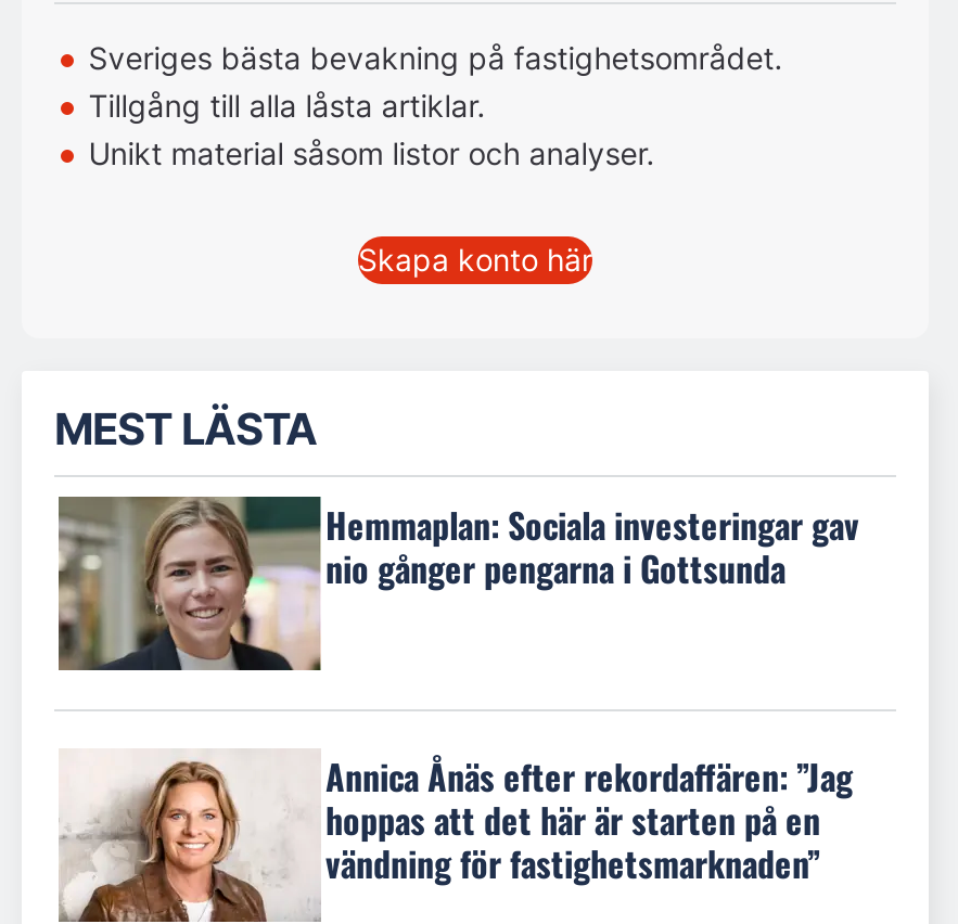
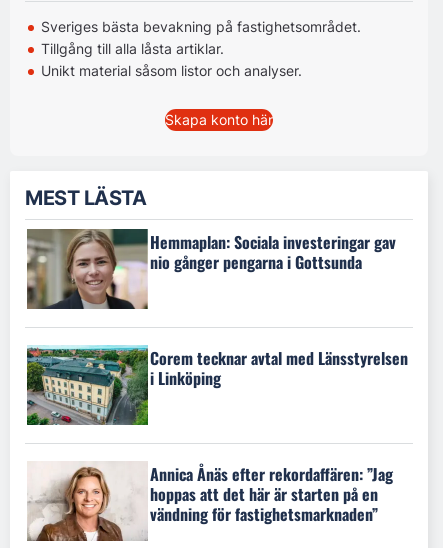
+ [image]
+ Corem tecknar avtal med Länsstyrelsen
+ i Linköping
